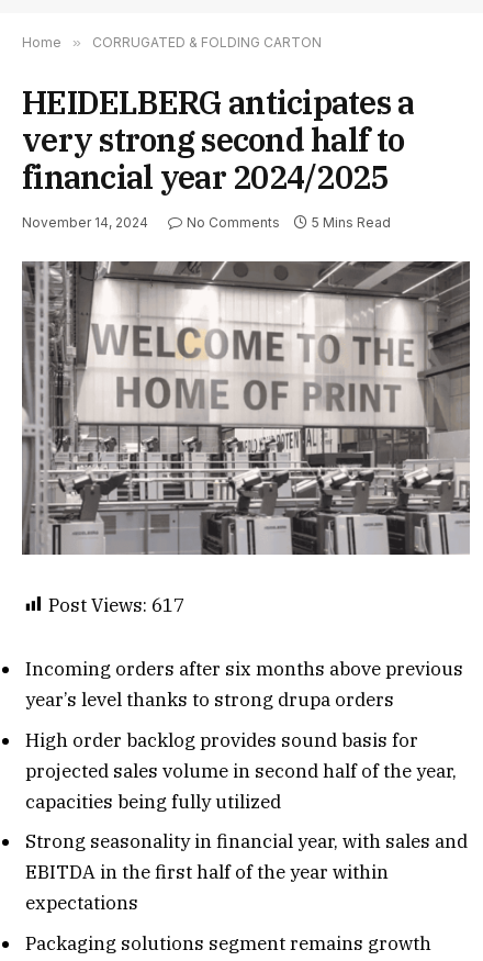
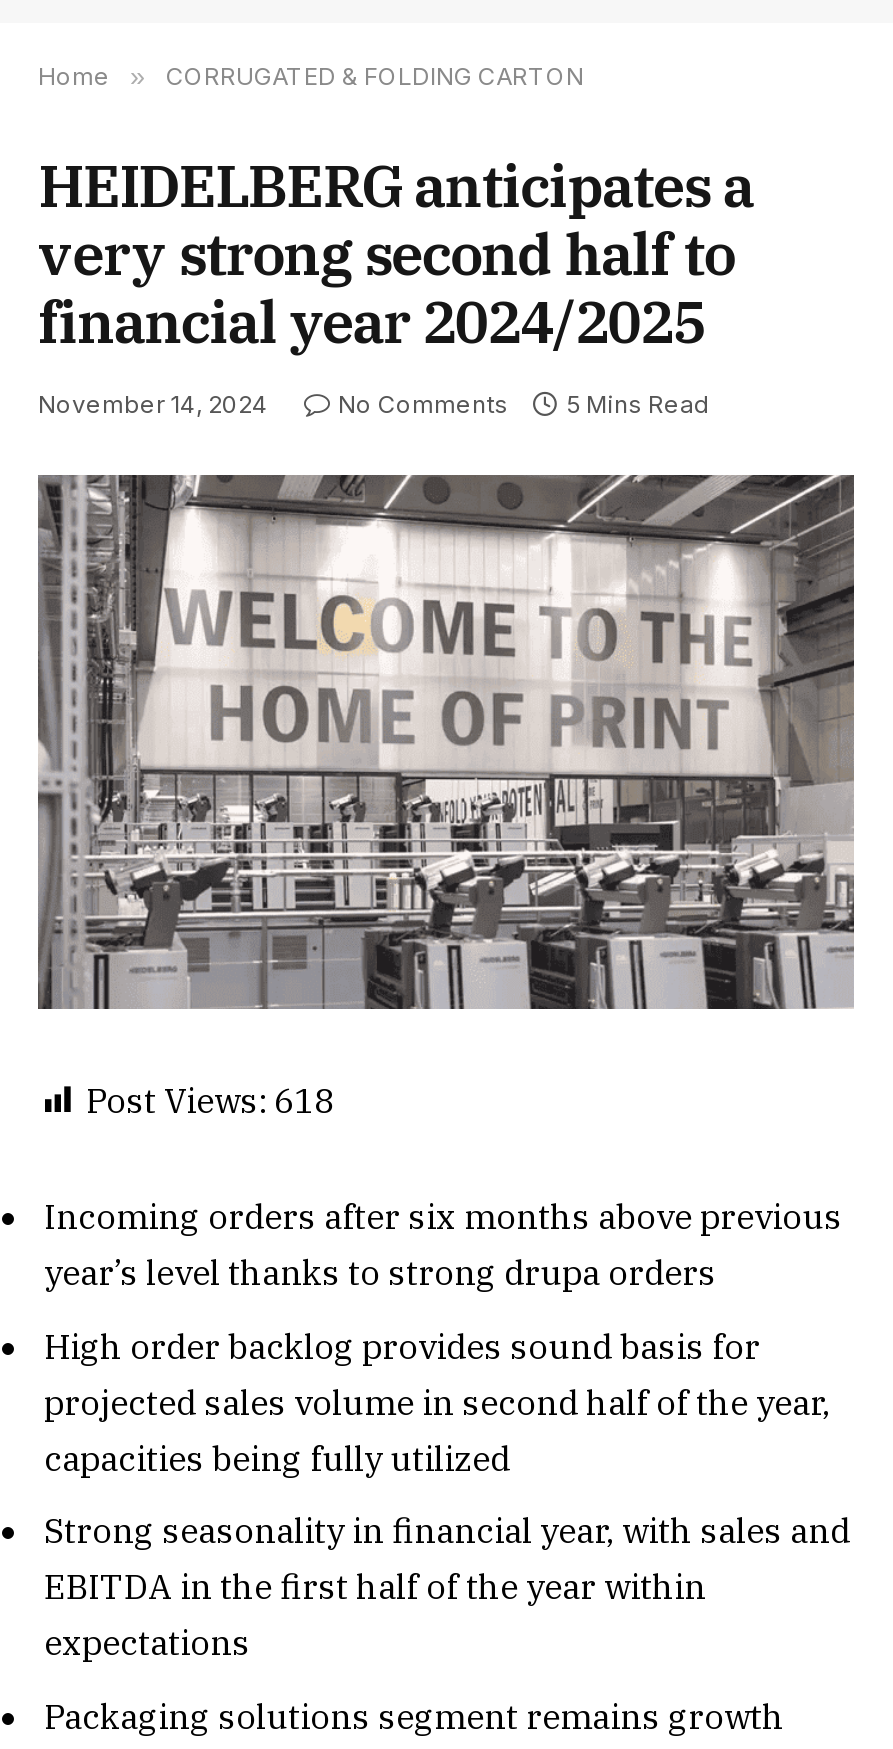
- Post Views: 617
+ Post Views: 618
